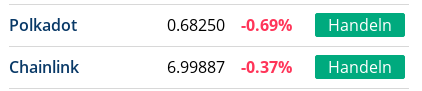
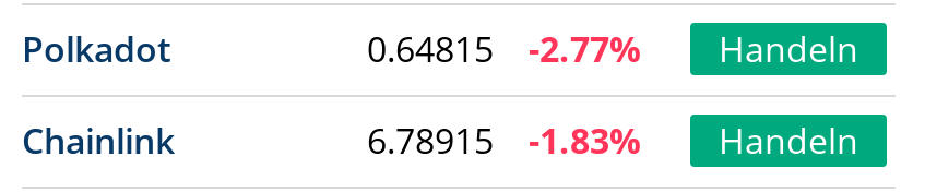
- 0.68250
+ 0.64815

- -0.69%
+ -2.77%

- 6.99887
+ 6.78915

- -0.37%
+ -1.83%
